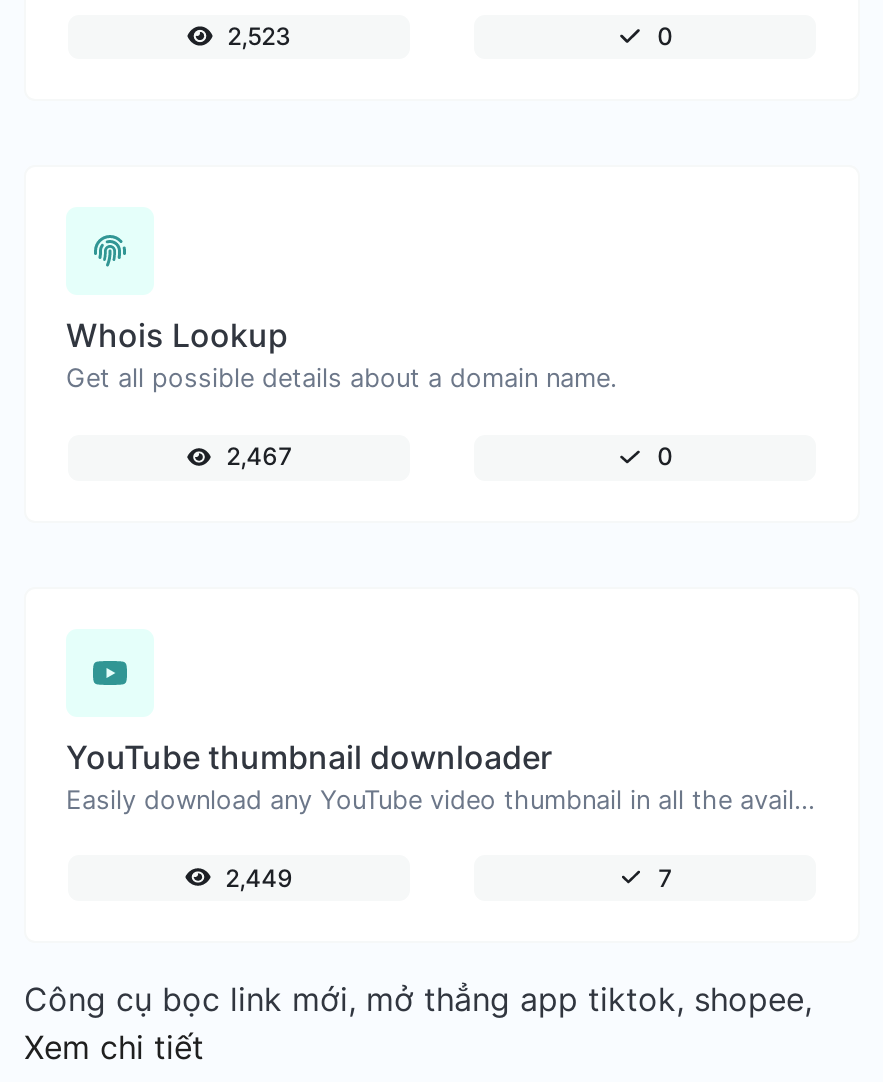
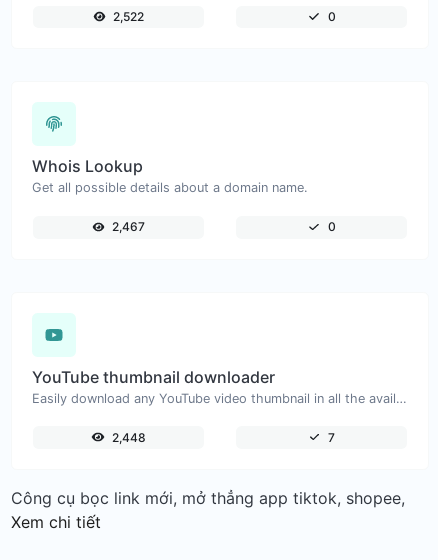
- 2,523
+ 2,522

- 2,449
+ 2,448
